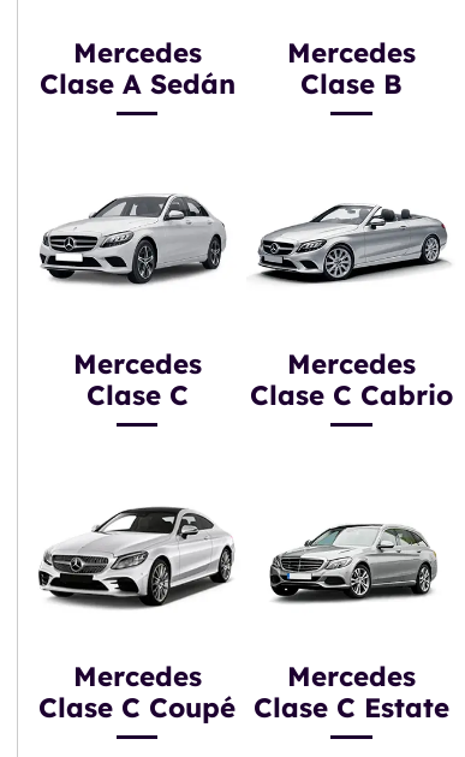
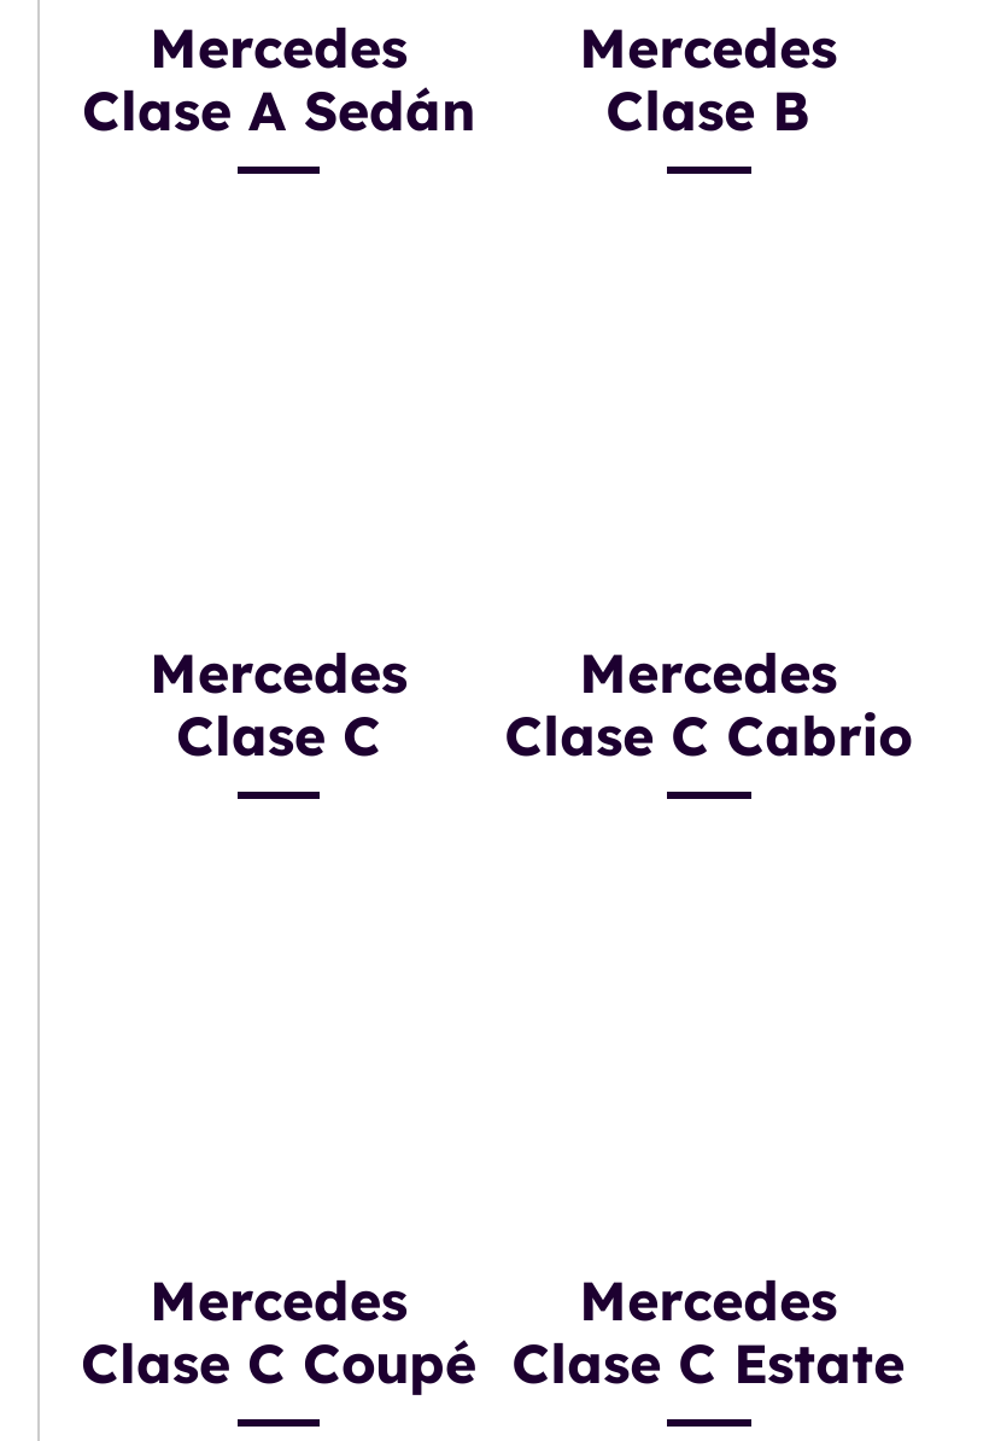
- [image]

- [image]

- [image]

- [image]
